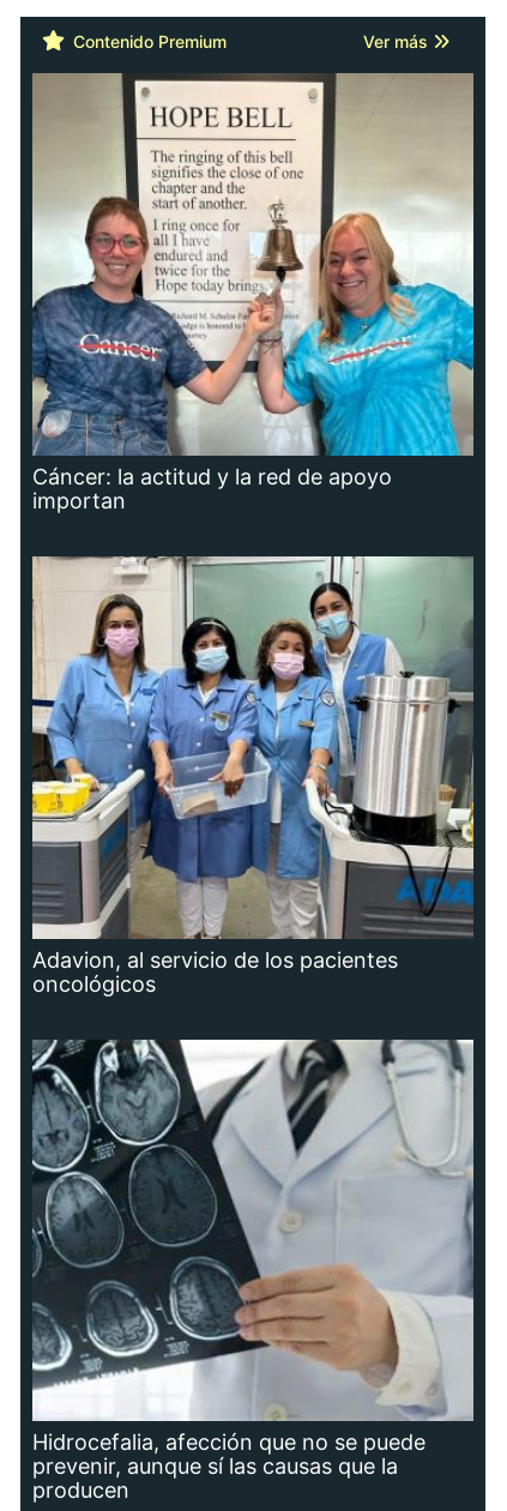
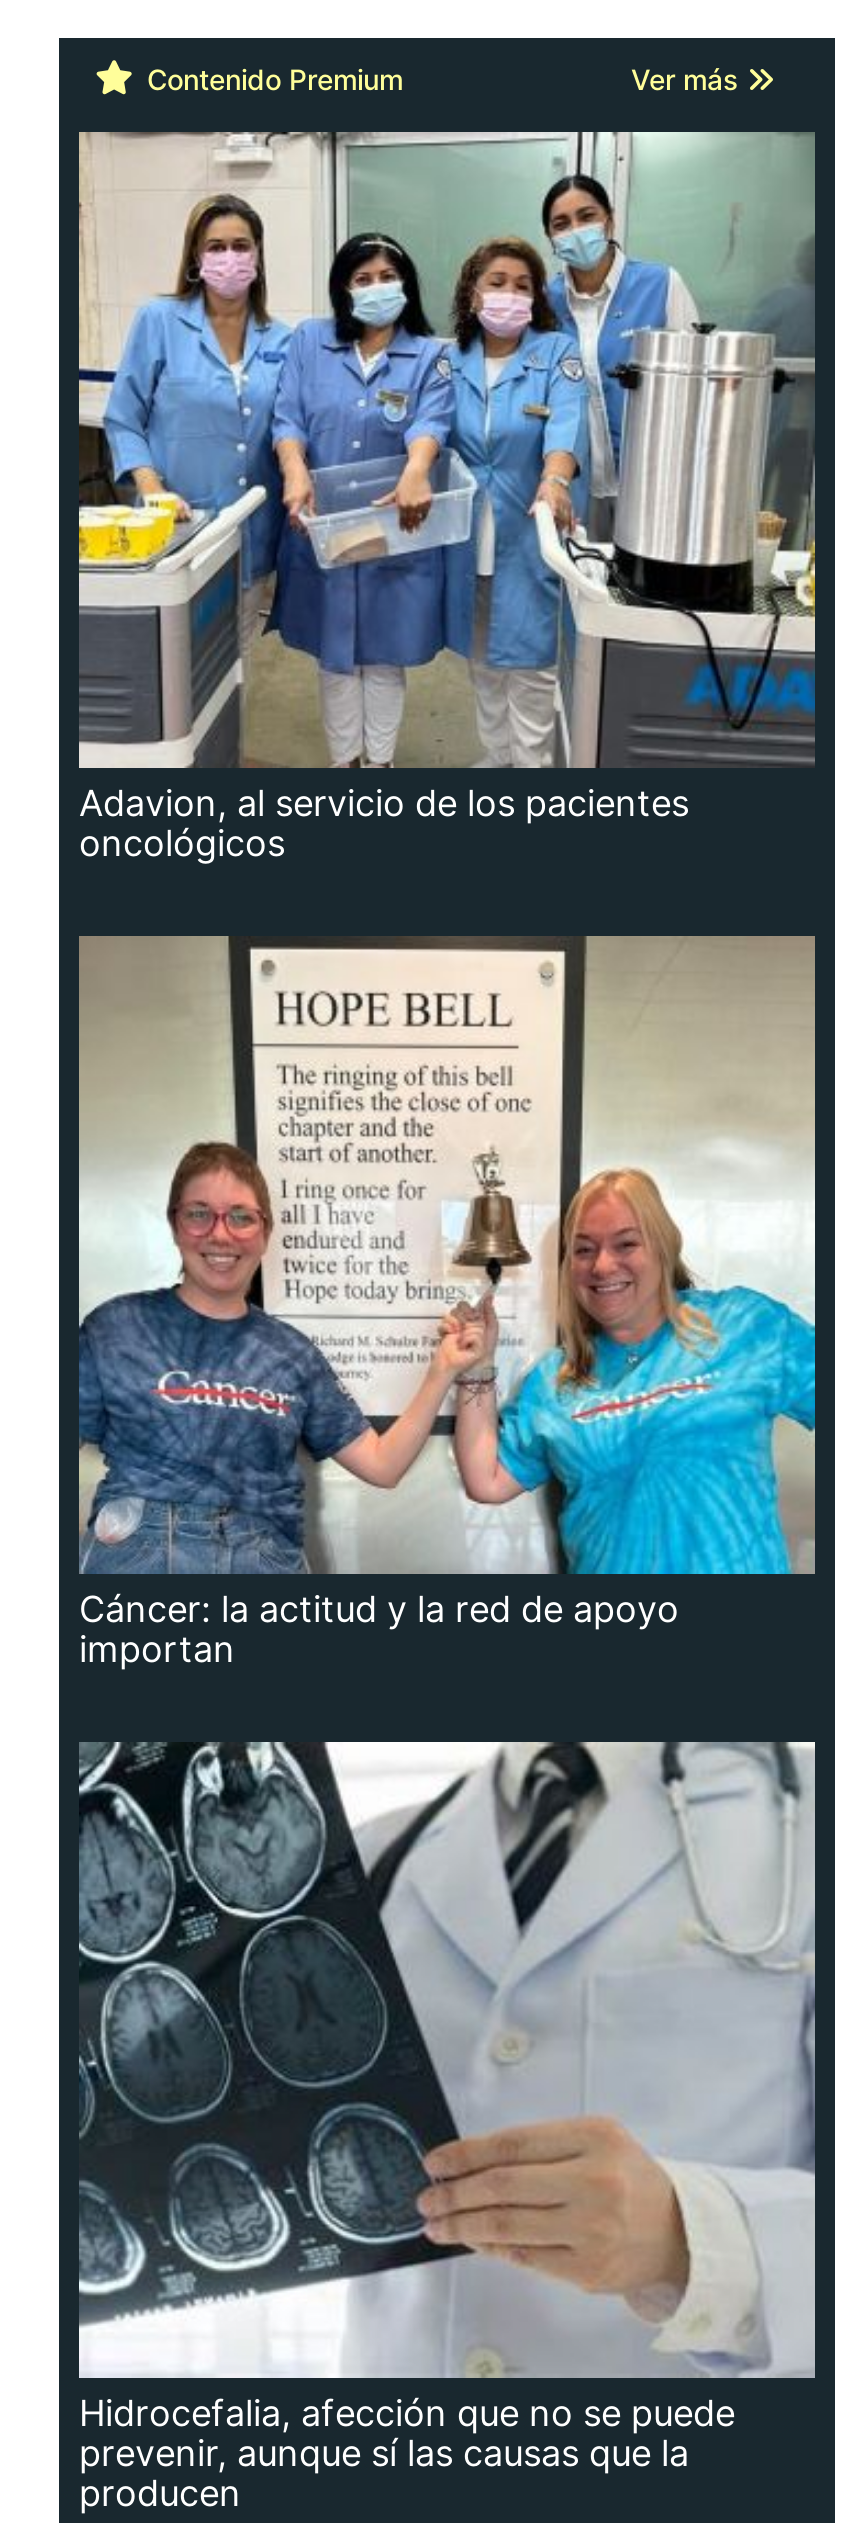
moved down: [image] | Cáncer: la actitud y la red de apoyo | importan

moved up: [image] | Adavion, al servicio de los pacientes | oncológicos
